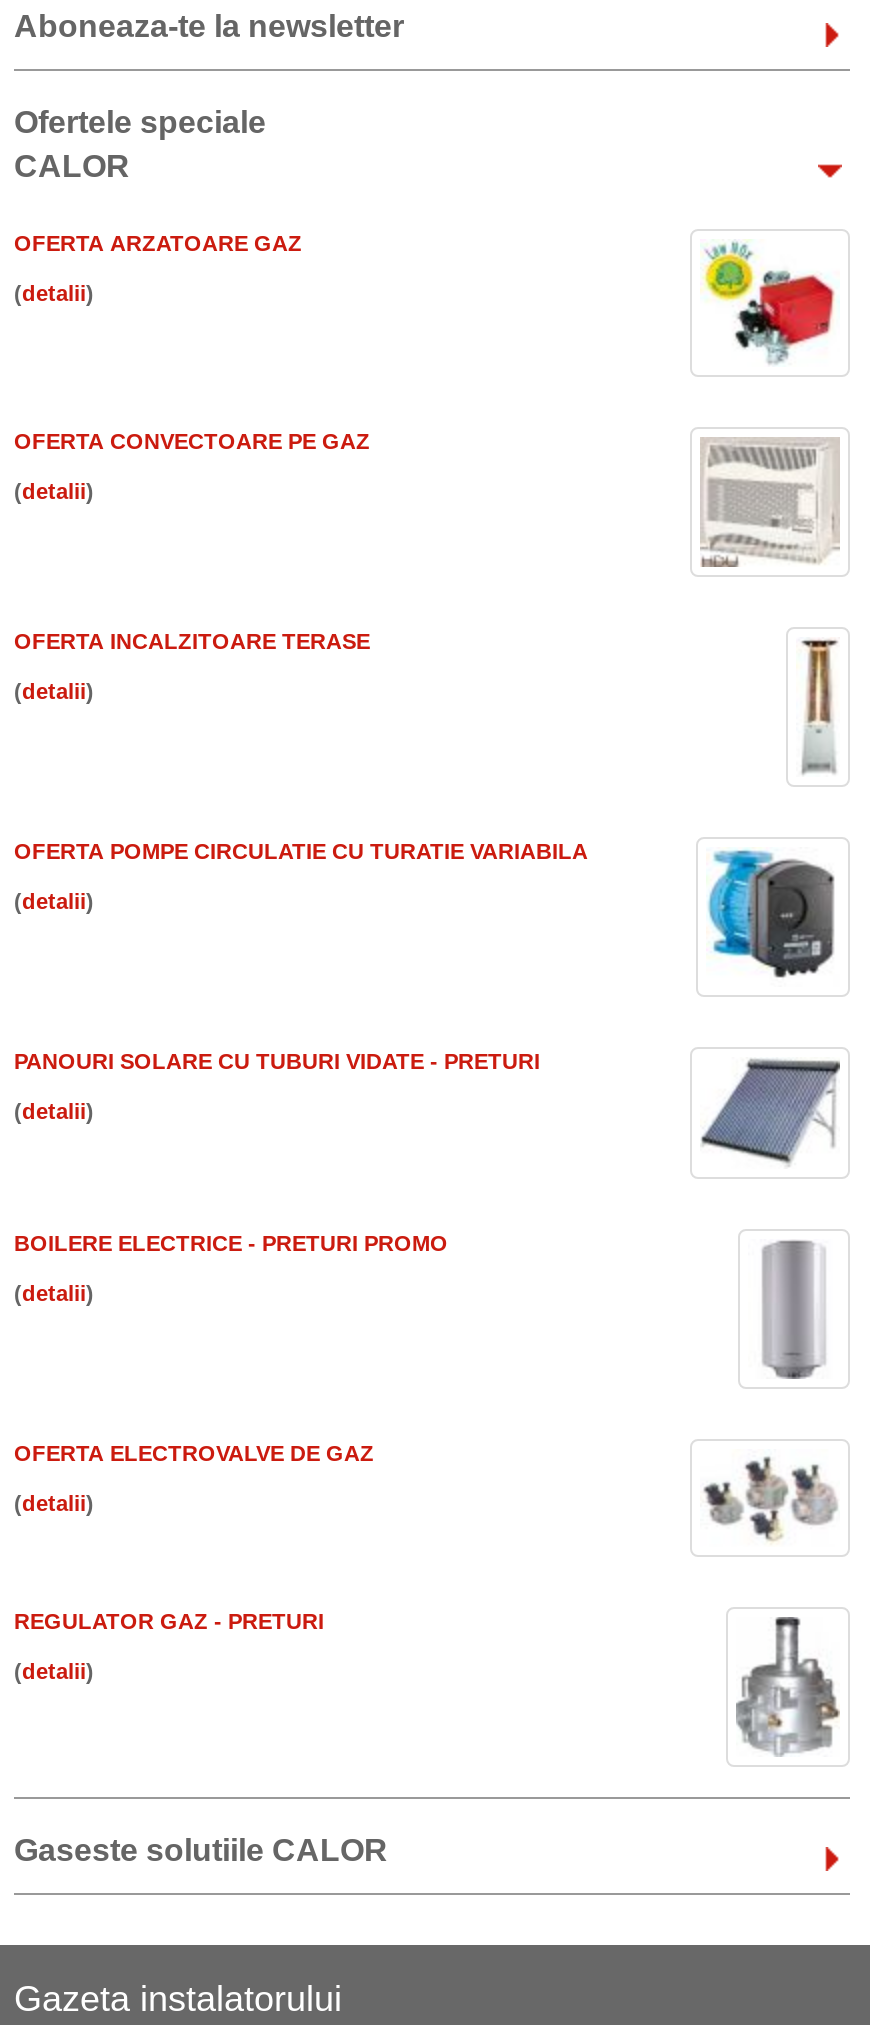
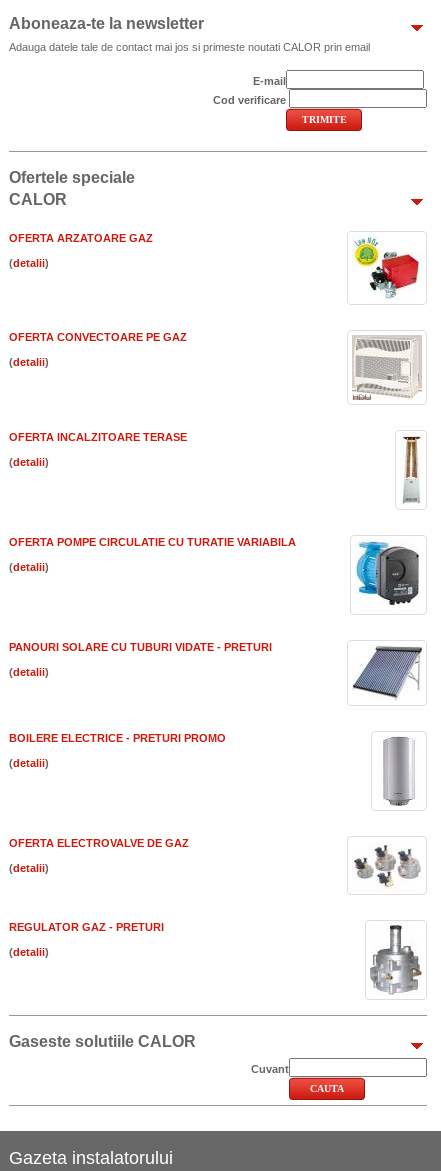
+ [image]
+ Adauga datele tale de contact mai jos si primeste noutati CALOR prin email
+ E-mail
+ Cod verificare

+ [image]
+ Cuvant
